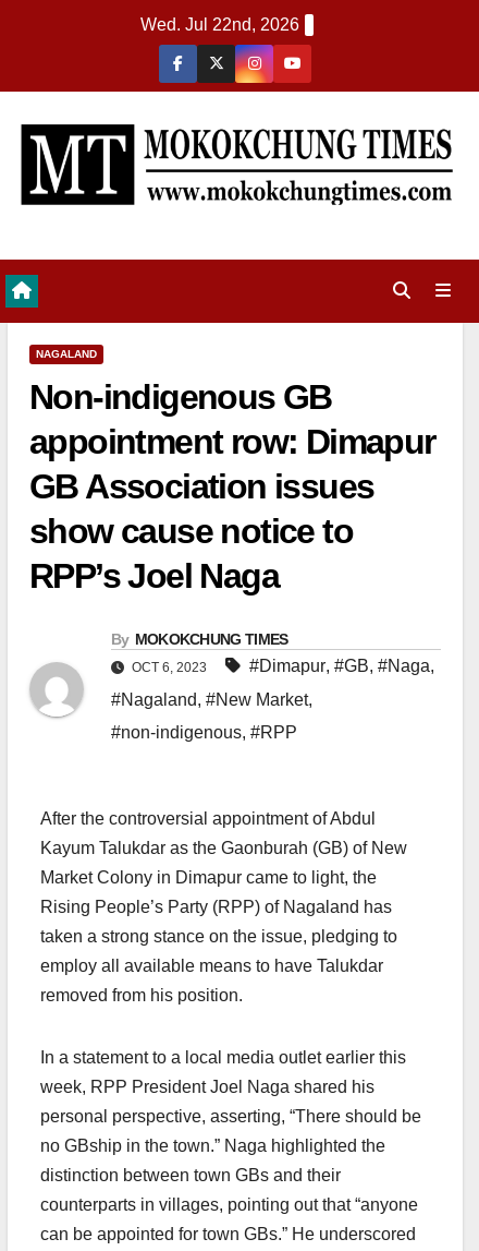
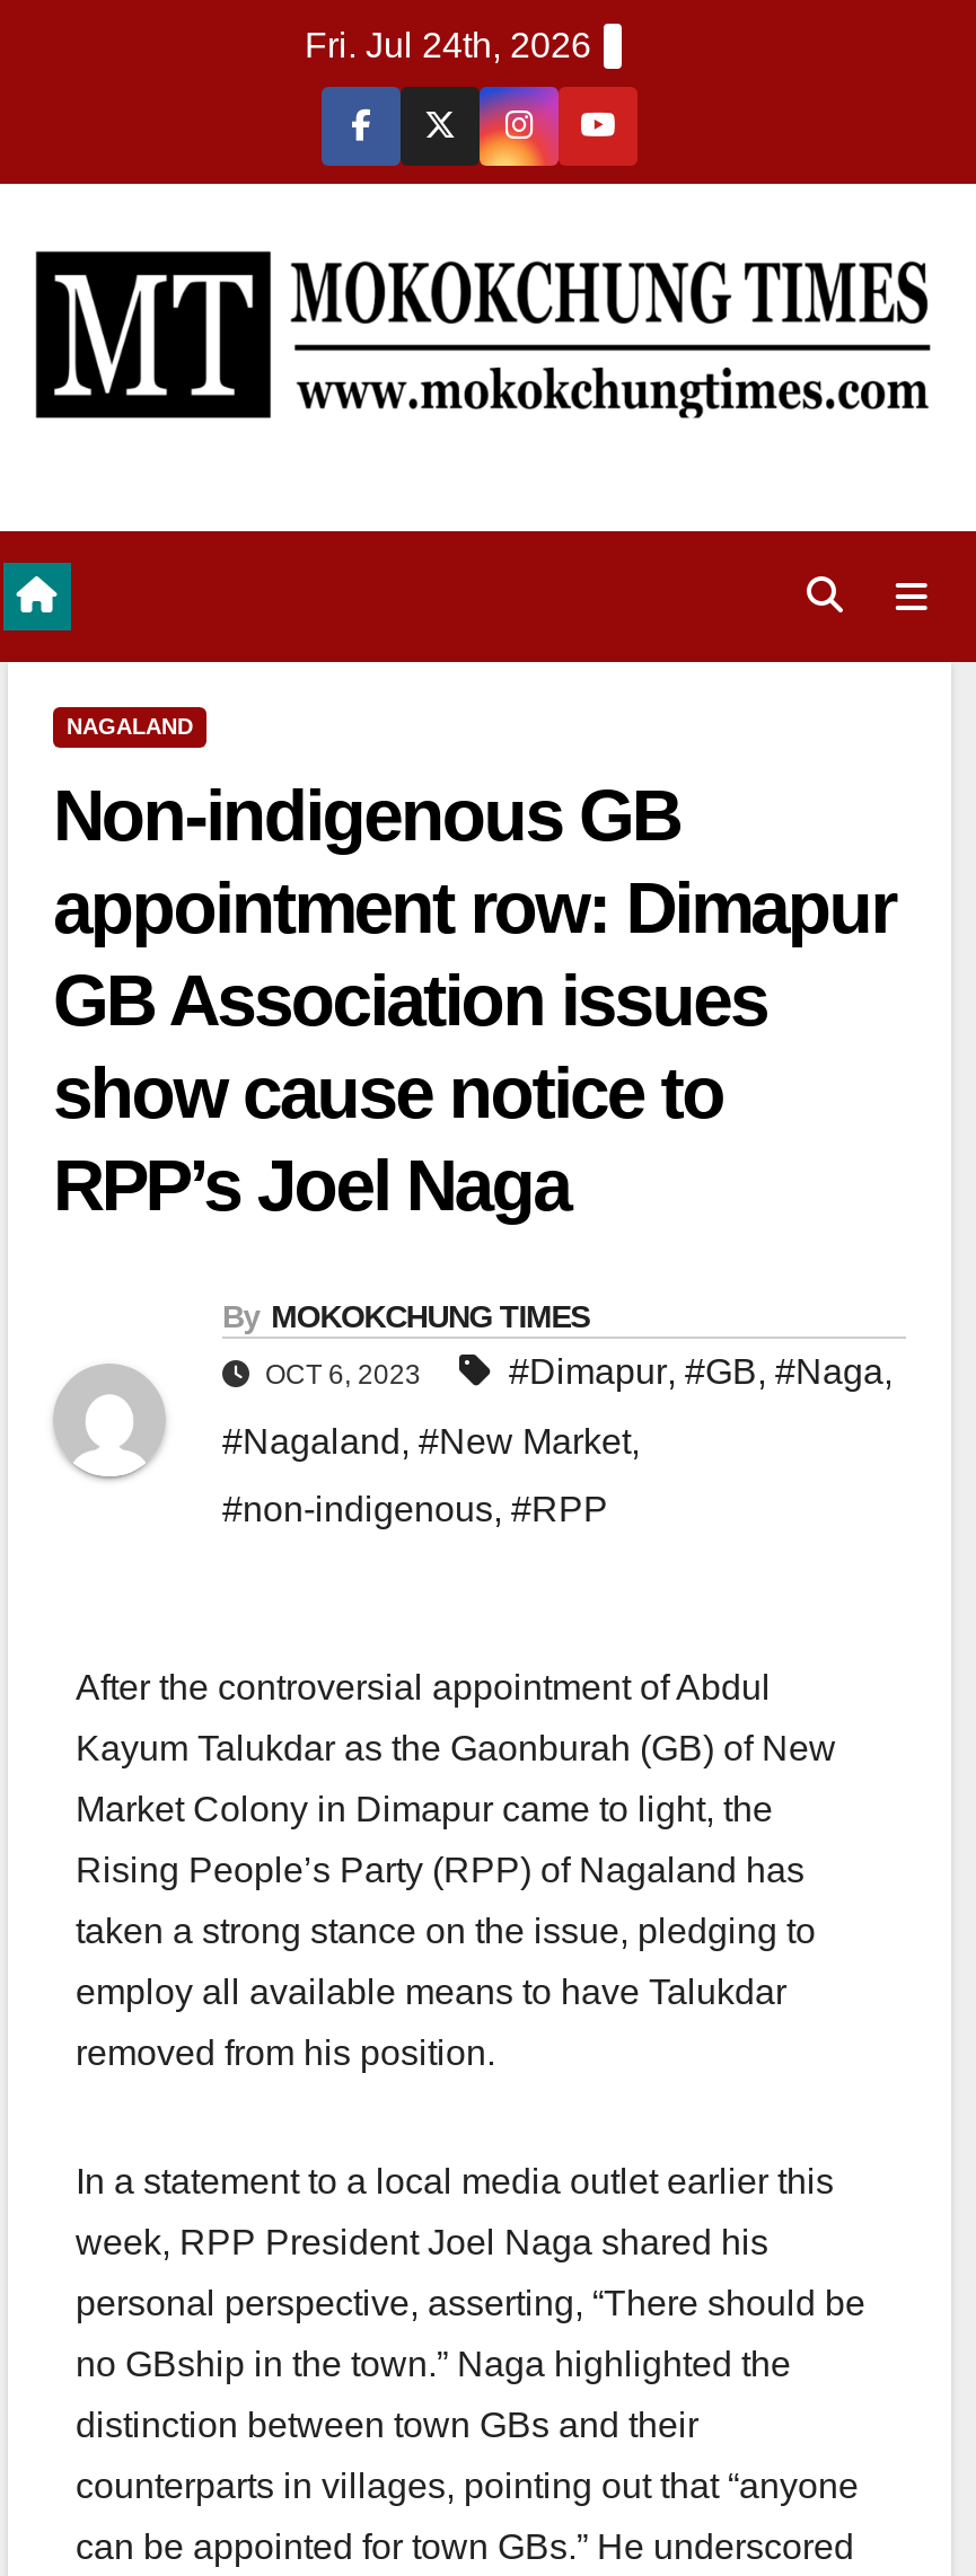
- Wed. Jul 22nd, 2026
+ Fri. Jul 24th, 2026
